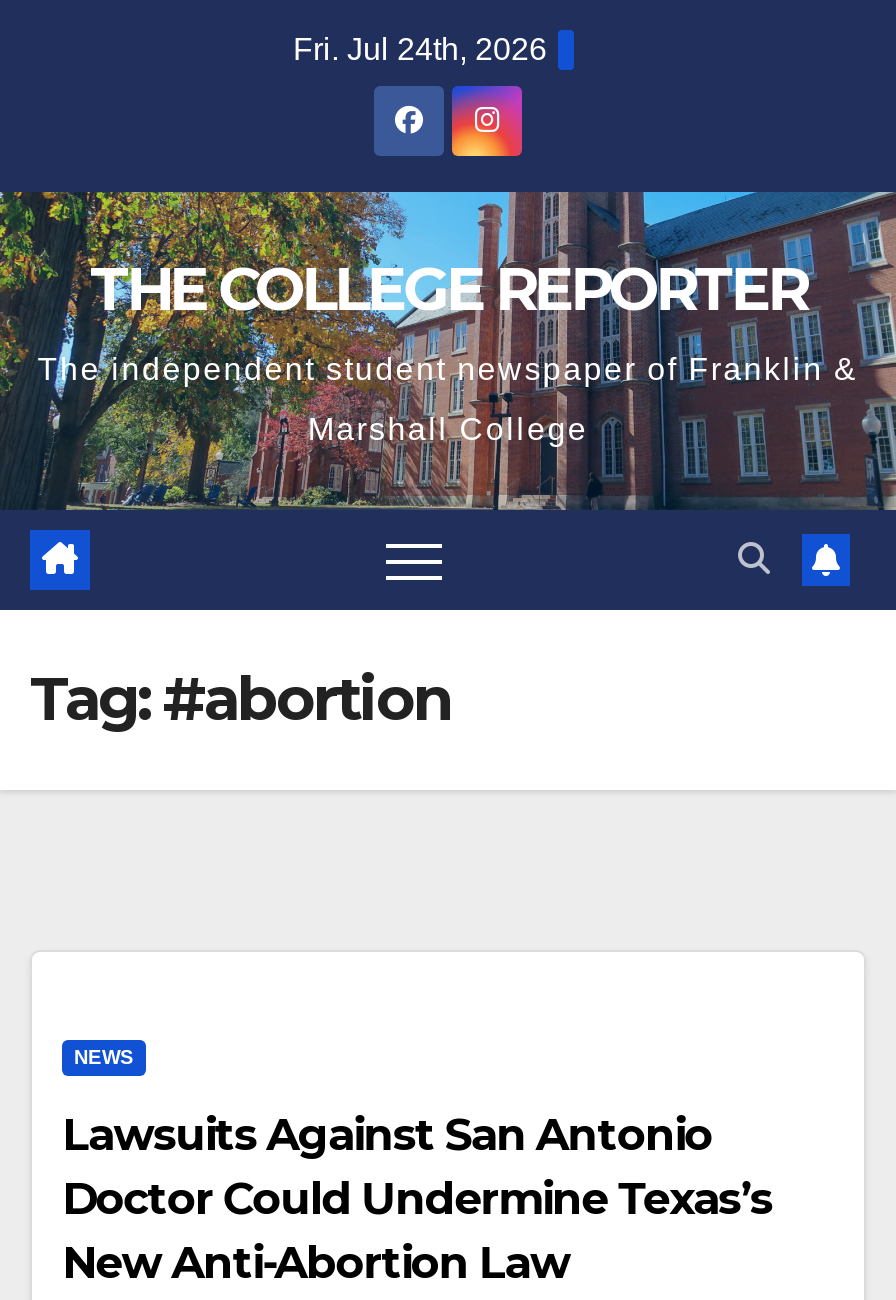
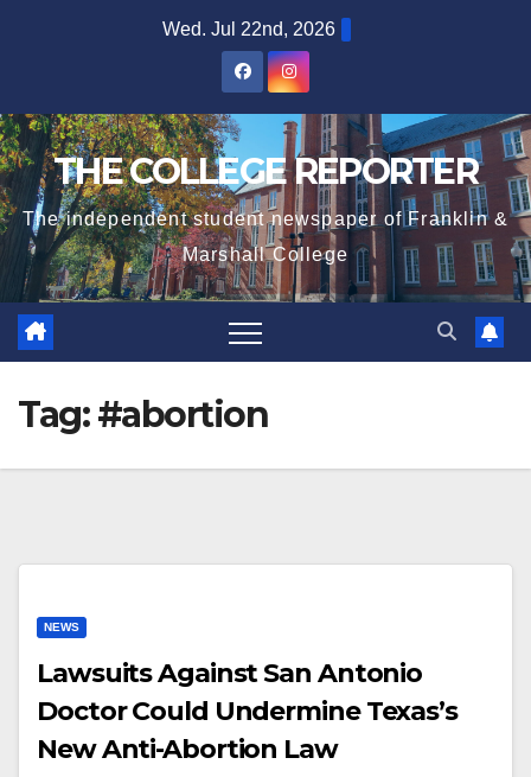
- Fri. Jul 24th, 2026
+ Wed. Jul 22nd, 2026
